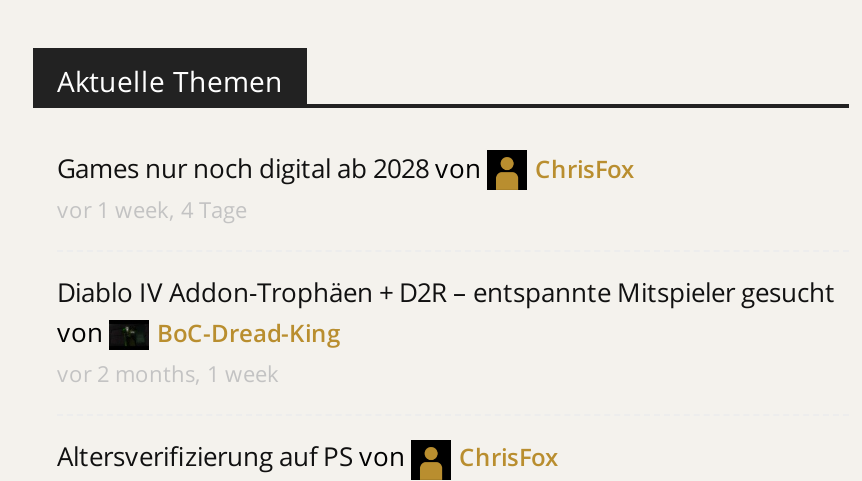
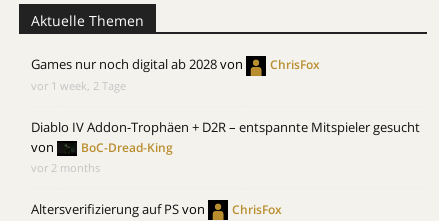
- vor 1 week, 4 Tage
+ vor 1 week, 2 Tage

- vor 2 months, 1 week
+ vor 2 months
